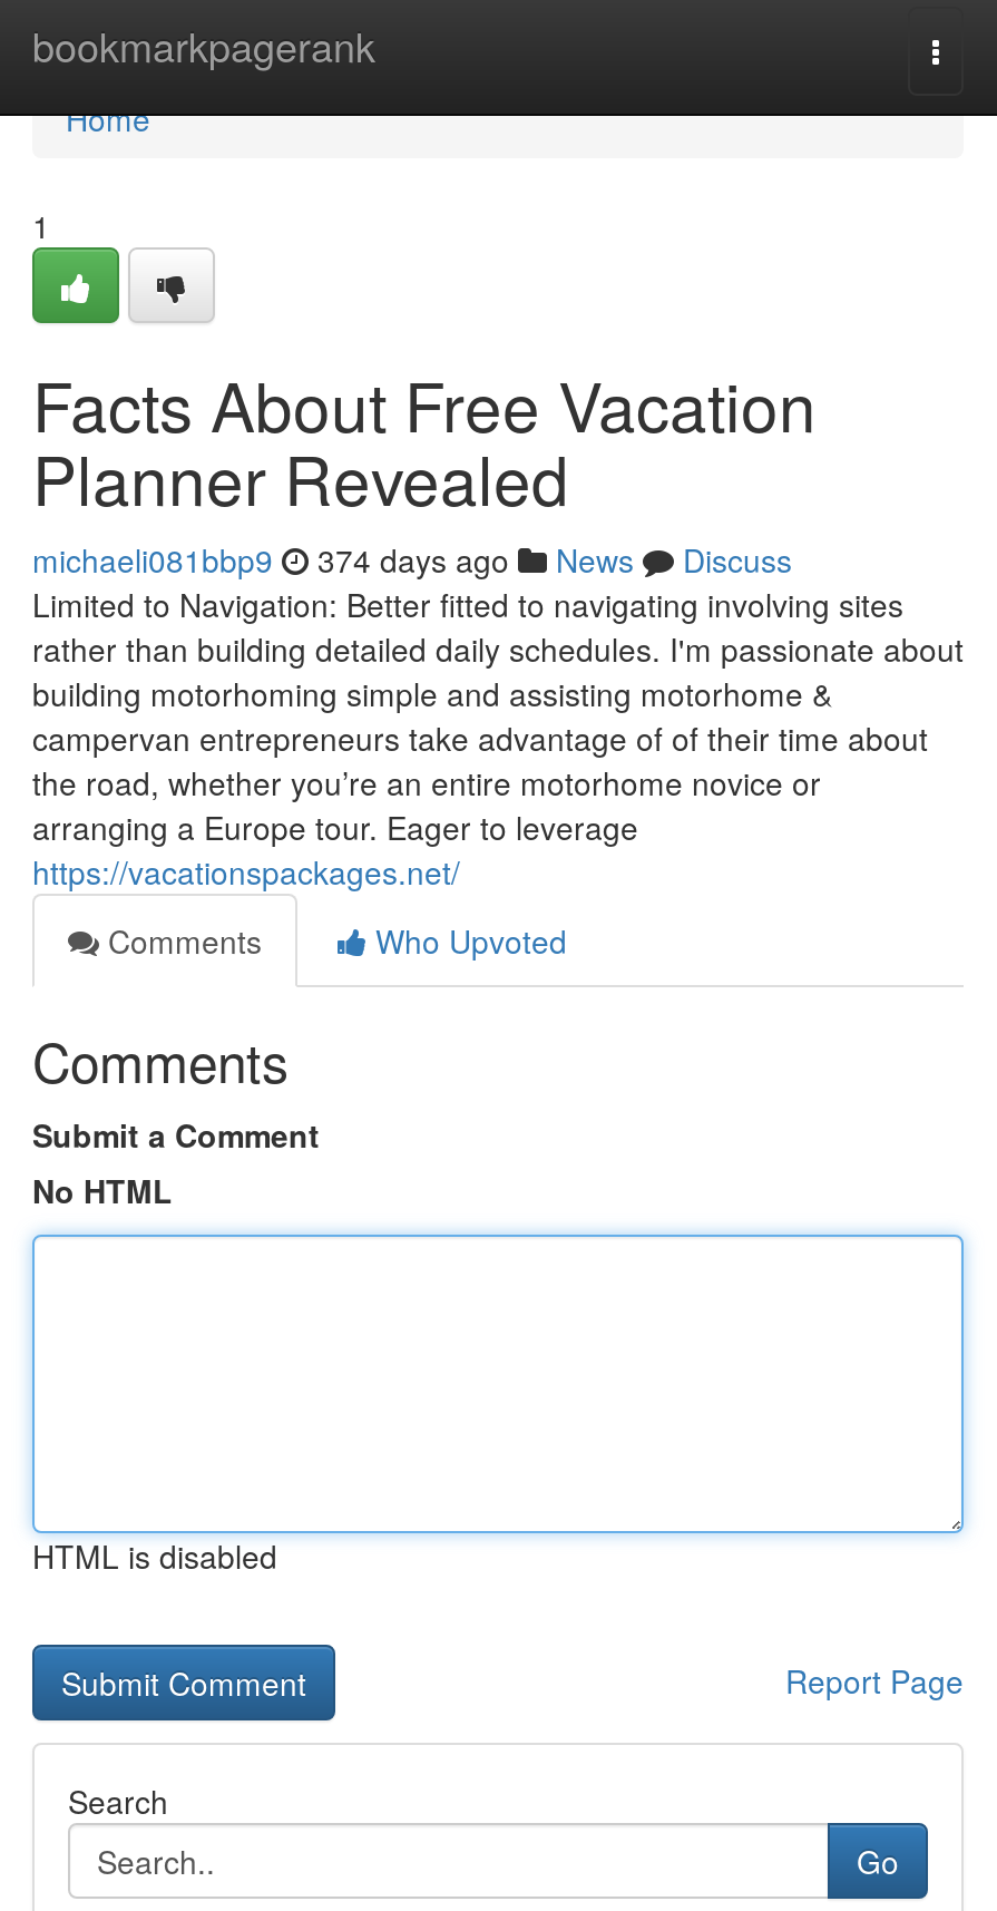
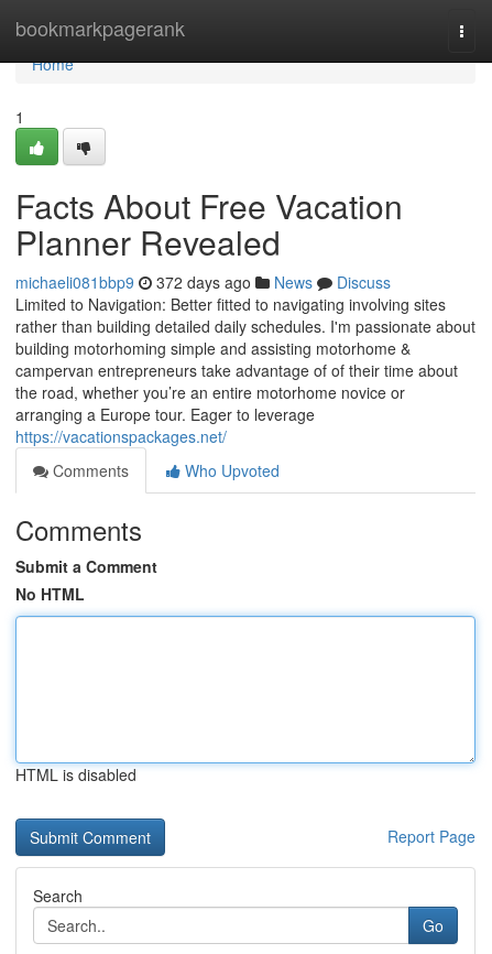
- michaeli081bbp9 374 days ago News Discuss
+ michaeli081bbp9 372 days ago News Discuss
